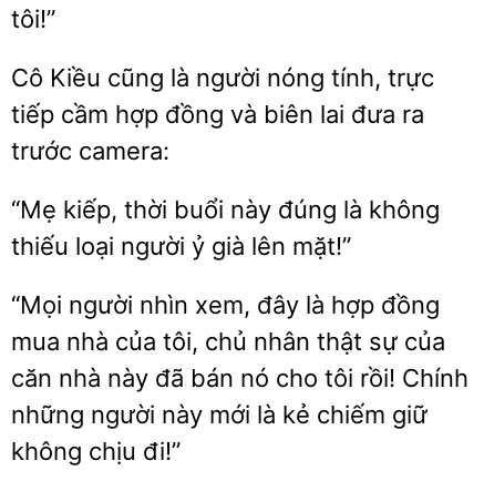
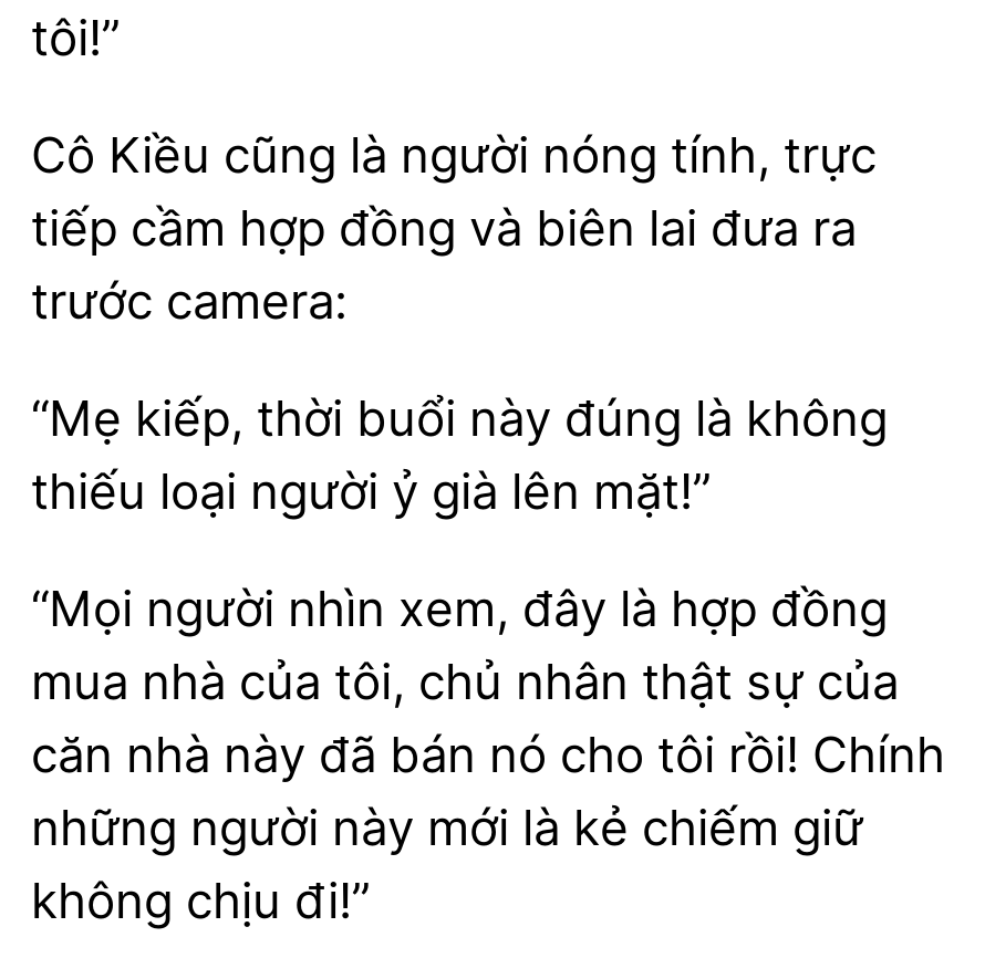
- Cô Kiều cũng là
- nóng tính, trực
- tiếp cầm
- đồng và biên lai đưa ra
- camera:
+ Cô Kiều cũng
+ người nóng tính, trực
+ cầm hợp
+ và biên lai đưa ra
+ trước camera:

- “Mẹ
+ kiếp,

- thiếu loại người ỷ già
- mặt!”
+ loại người ỷ già lên mặt!”

- “Mọi
- xem, đây là hợp đồng
- mua nhà của tôi, chủ nhân thật sự của
- căn nhà này đã bán nó cho tôi rồi! Chính
- những người này mới là kẻ chiếm
+ “Mọi người nhìn xem, đây là hợp đồng
+ mua
+ của tôi, chủ nhân thật
+ của
+ căn nhà này đã
+ nó cho tôi rồi! Chính
+ những người này mới là kẻ chiếm giữ
